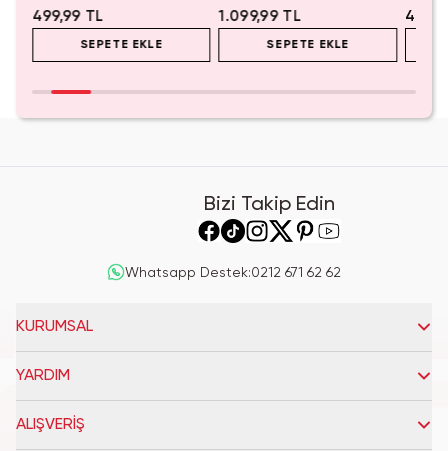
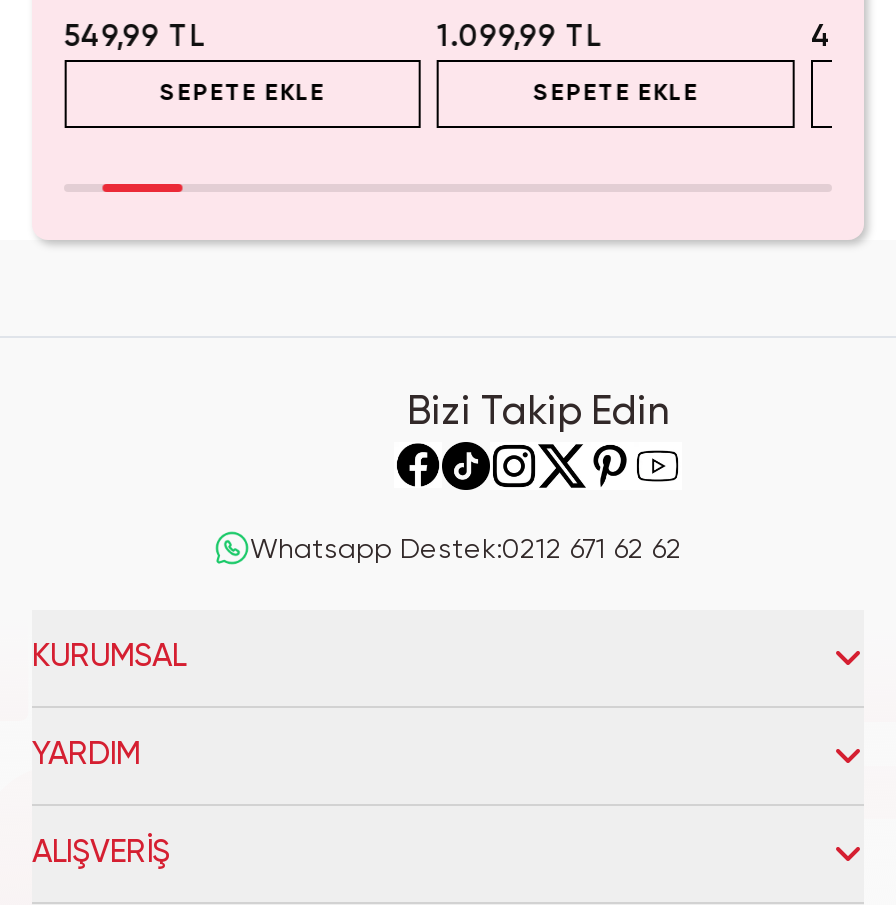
- 499,99 TL
+ 549,99 TL
